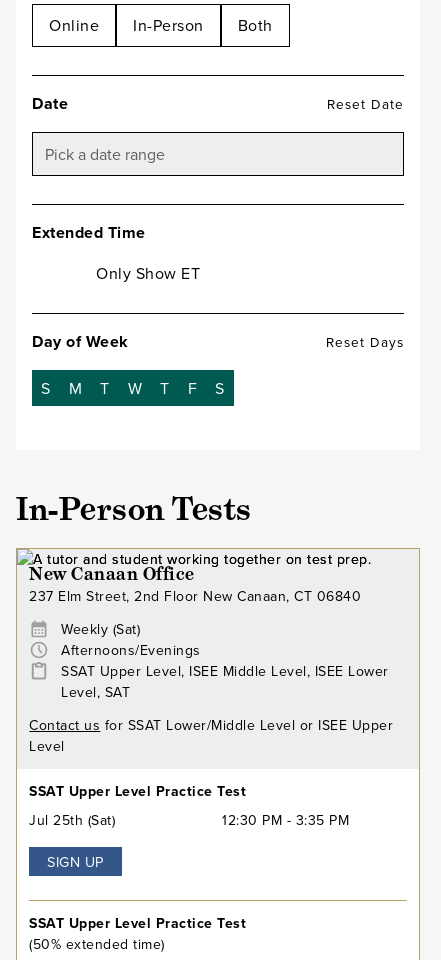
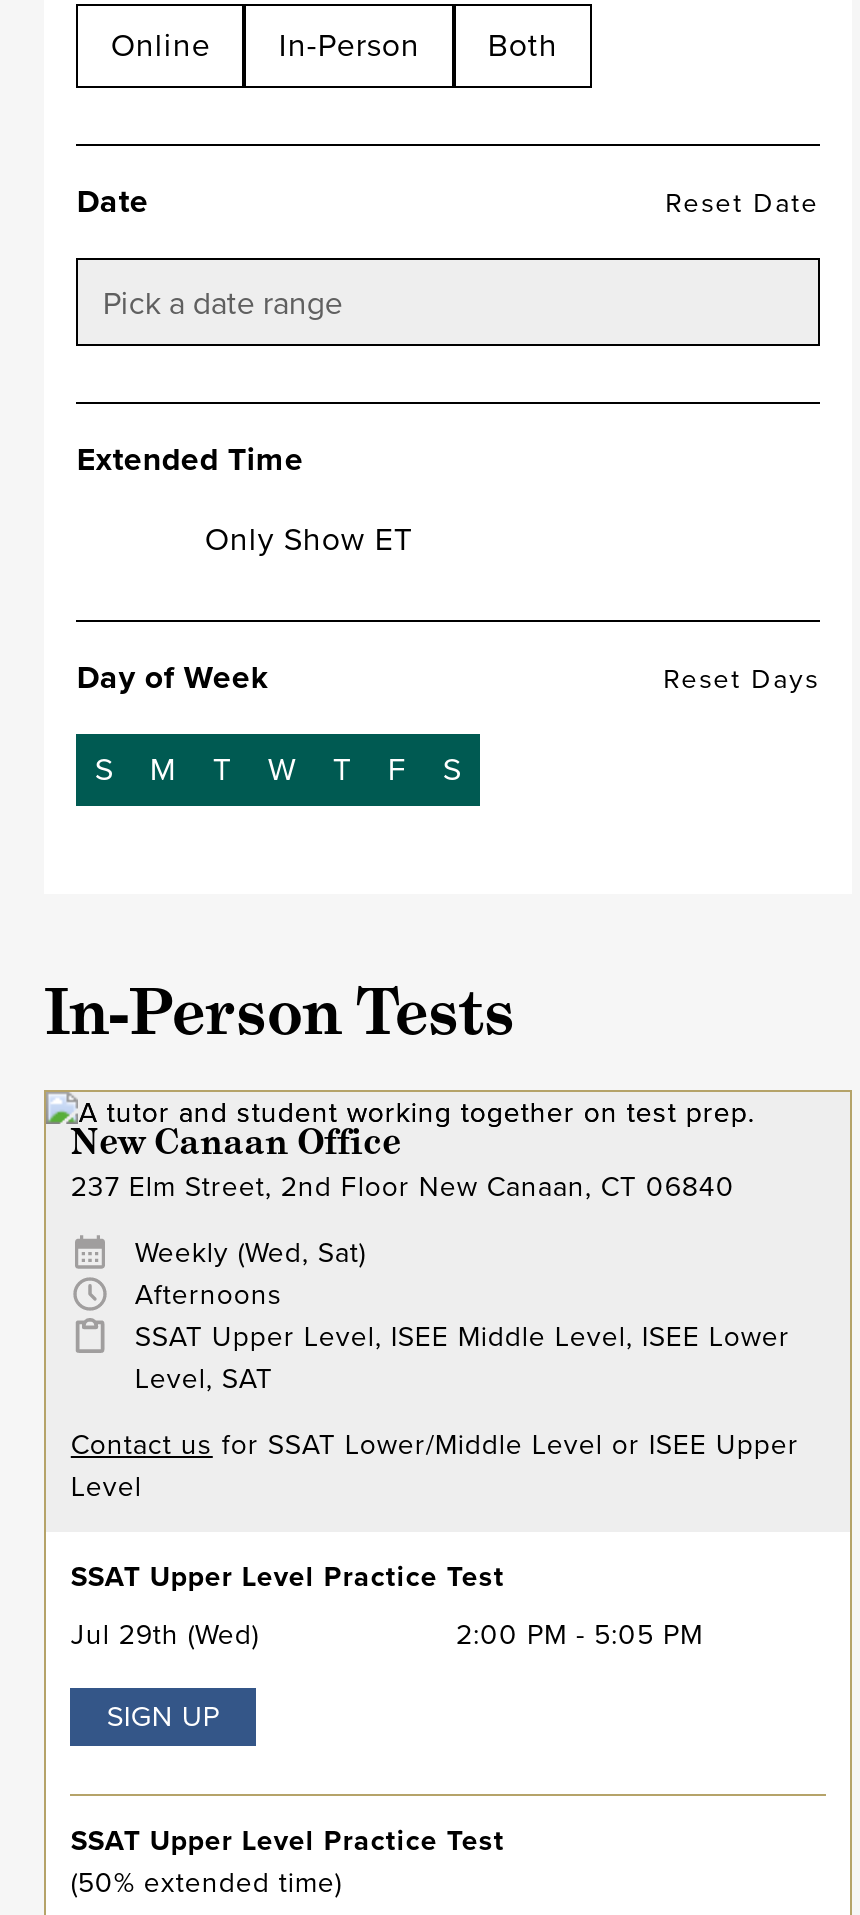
- Weekly (Sat)
- Afternoons/Evenings
+ Weekly (Wed, Sat)
+ Afternoons

- Jul 25th (Sat)
+ Jul 29th (Wed)

- 12:30 PM - 3:35 PM
+ 2:00 PM - 5:05 PM
